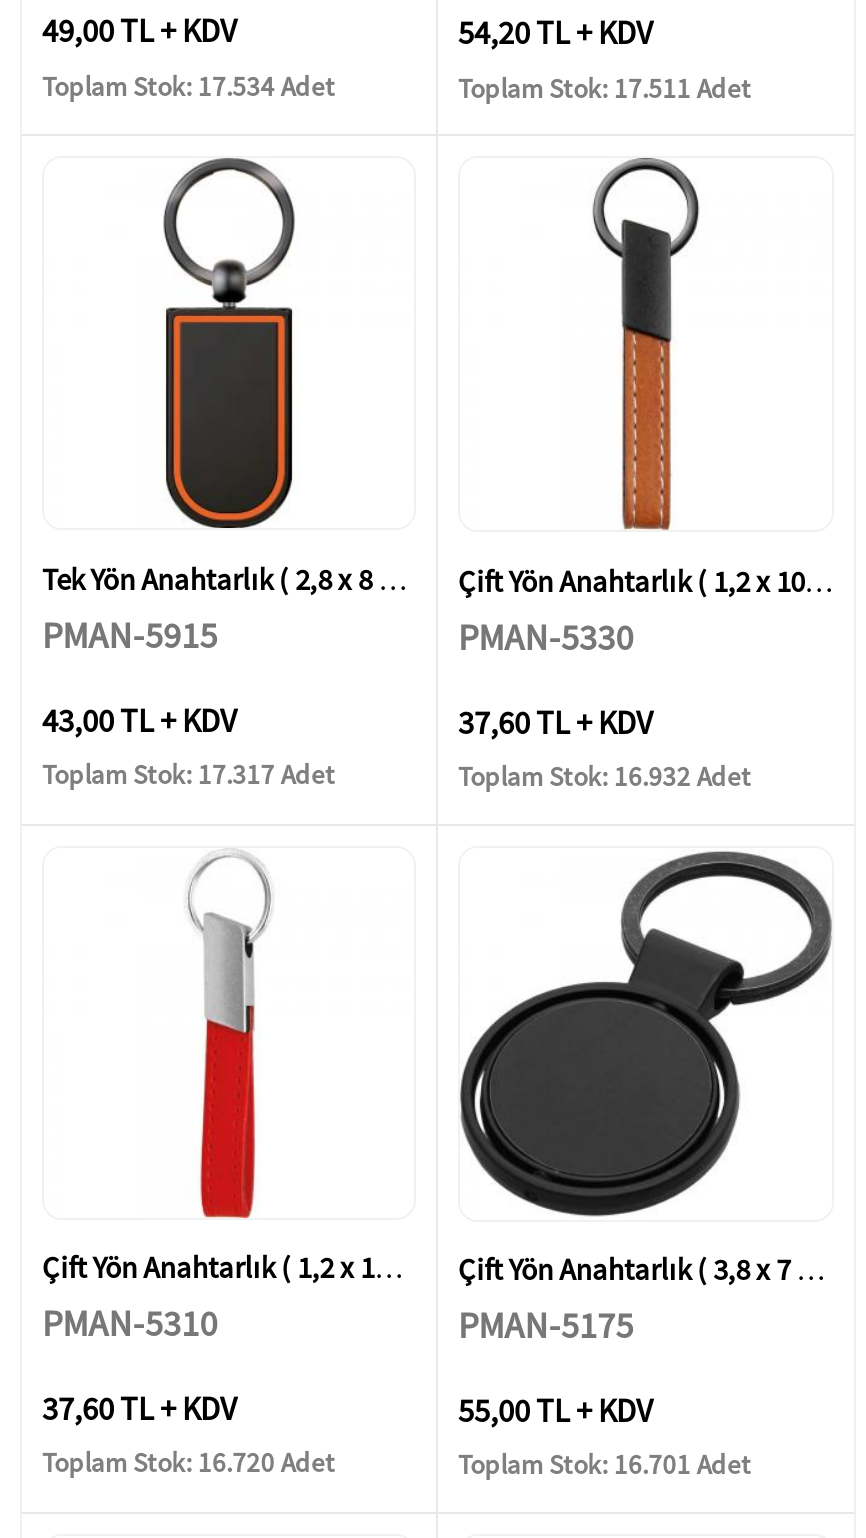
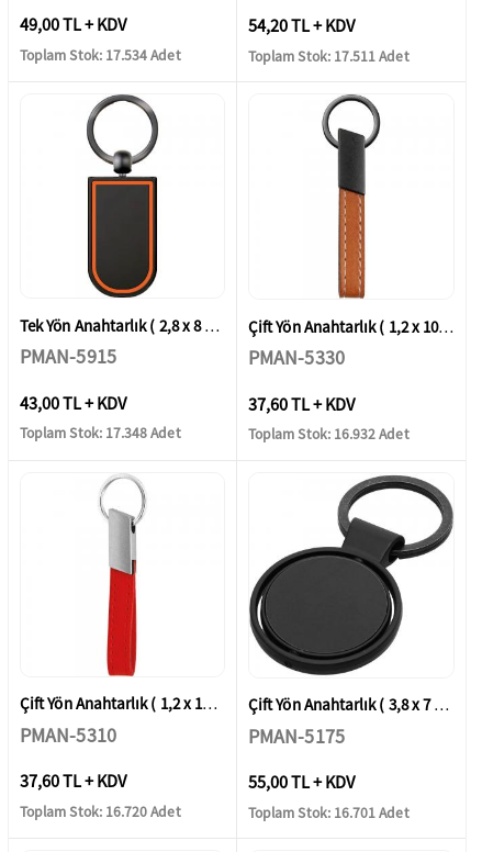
- Toplam Stok: 17.317 Adet
+ Toplam Stok: 17.348 Adet
